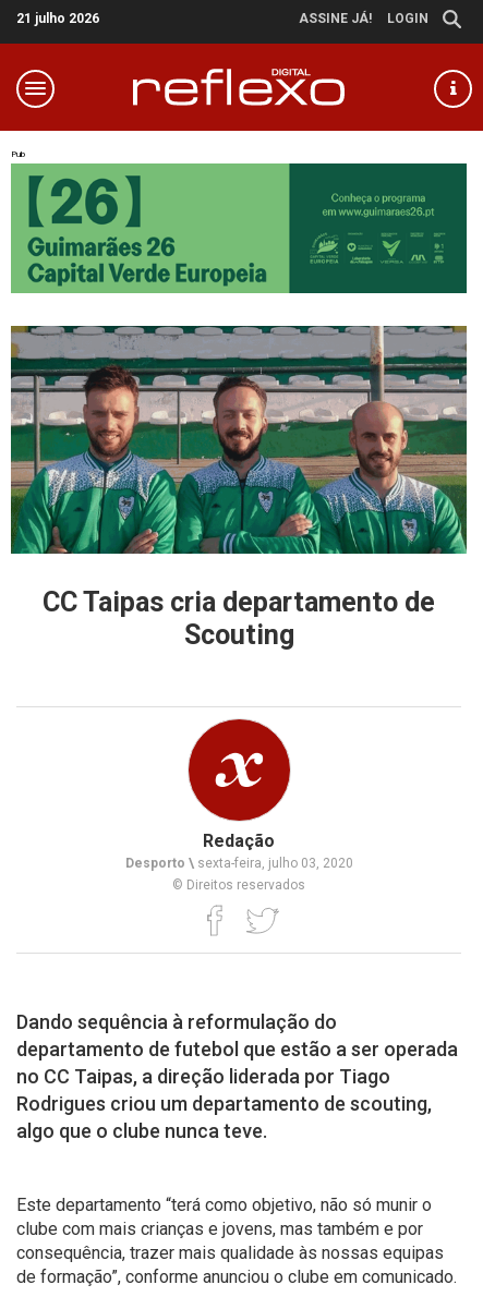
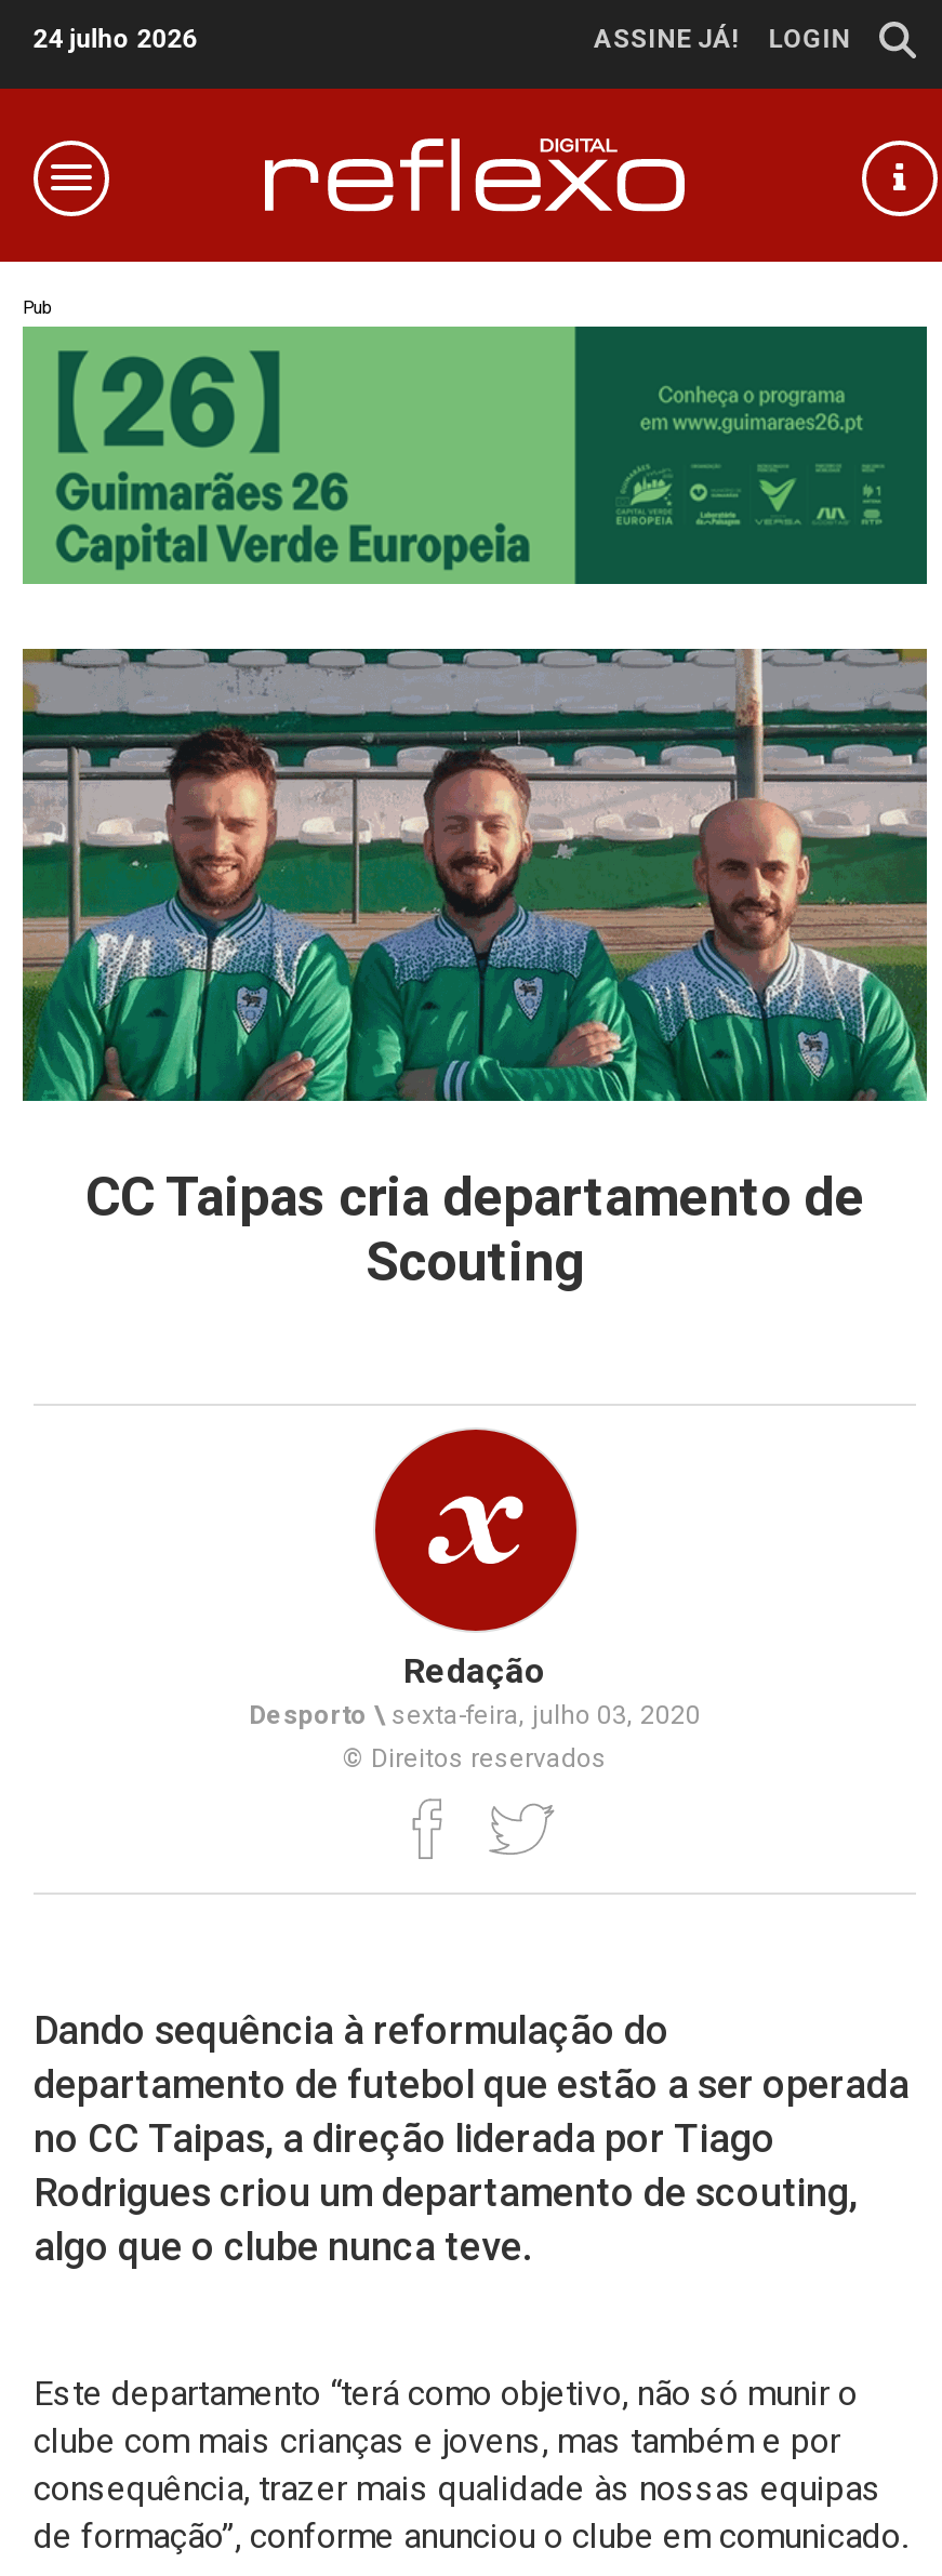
- 21 julho 2026
+ 24 julho 2026
